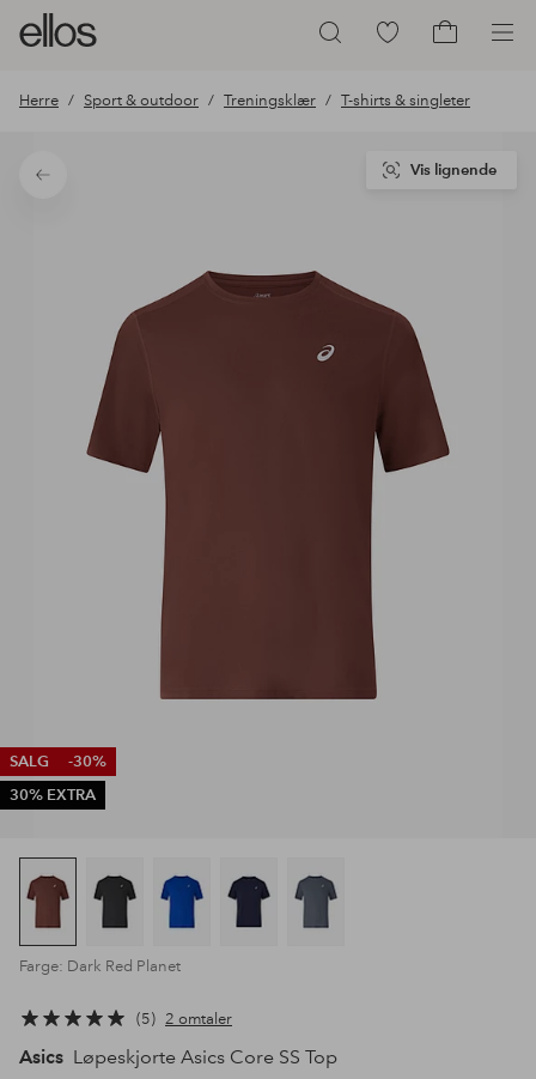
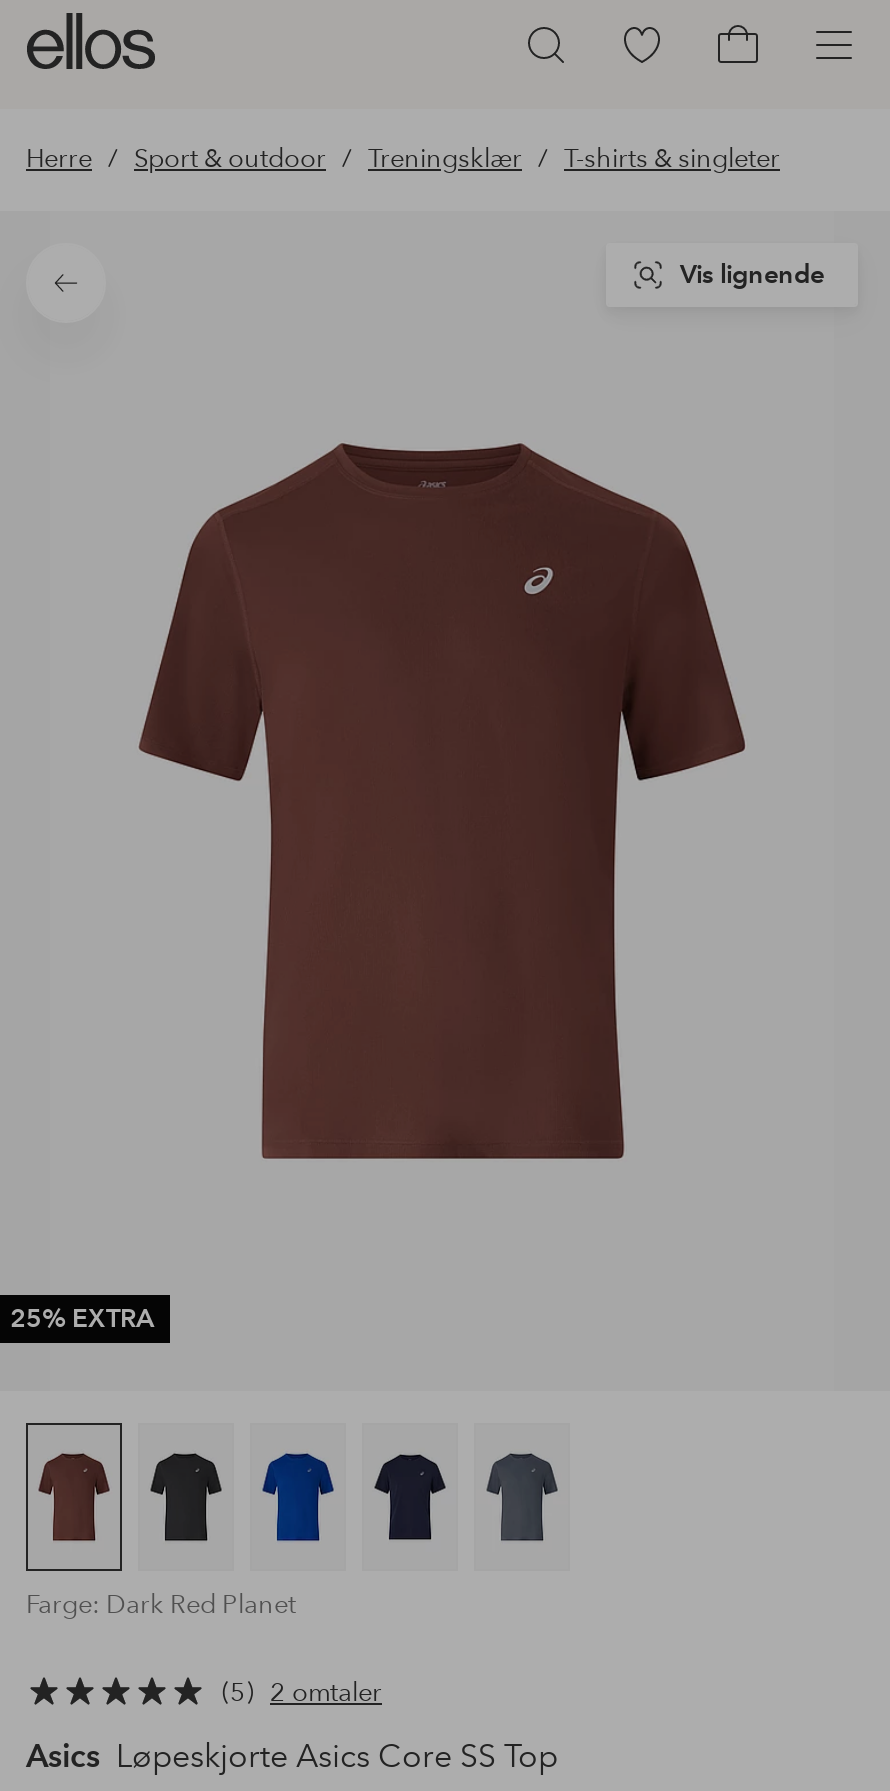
- SALG
- -30%
- 30% EXTRA
+ 25% EXTRA
